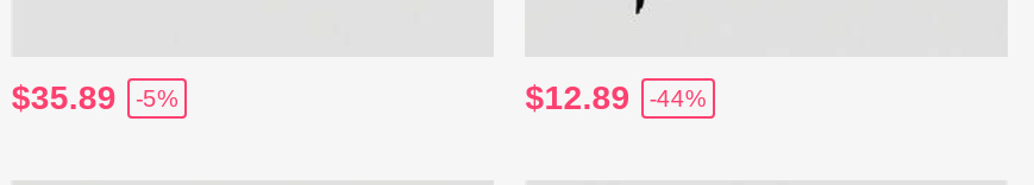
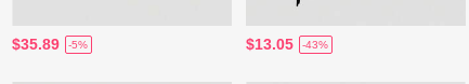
- $12.89
- -44%
+ $13.05
+ -43%
